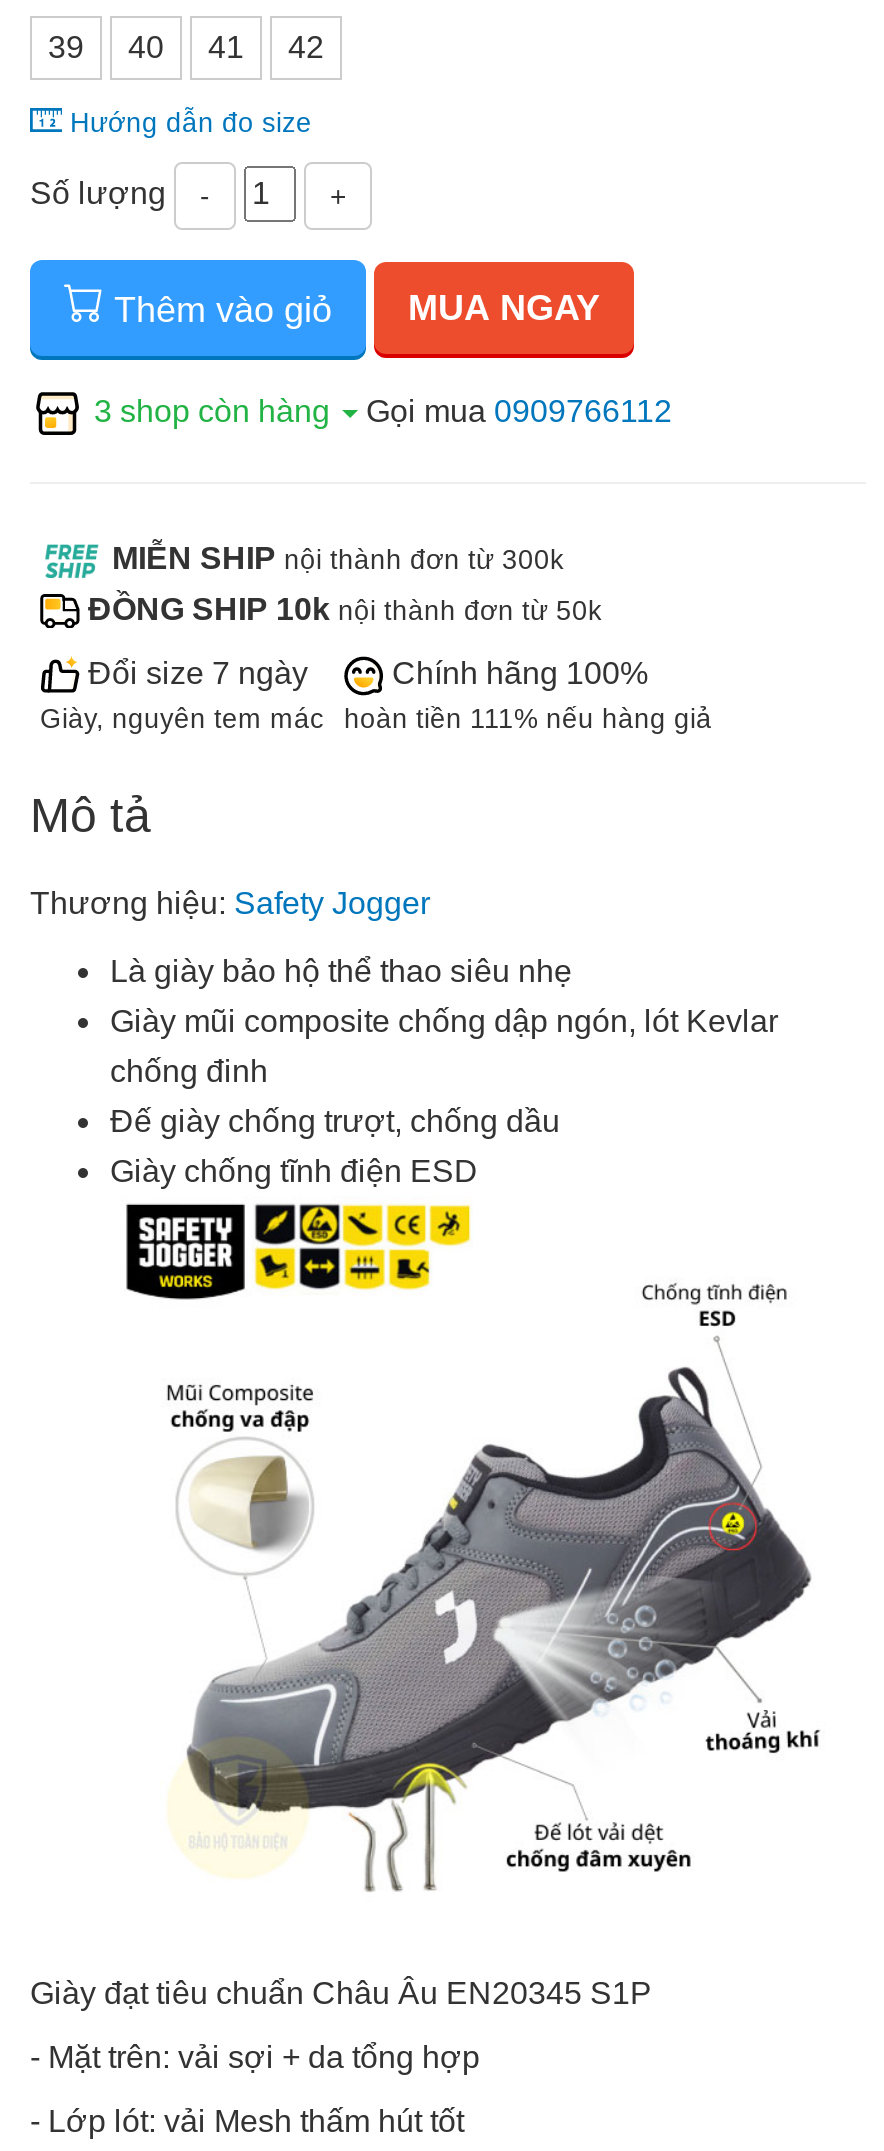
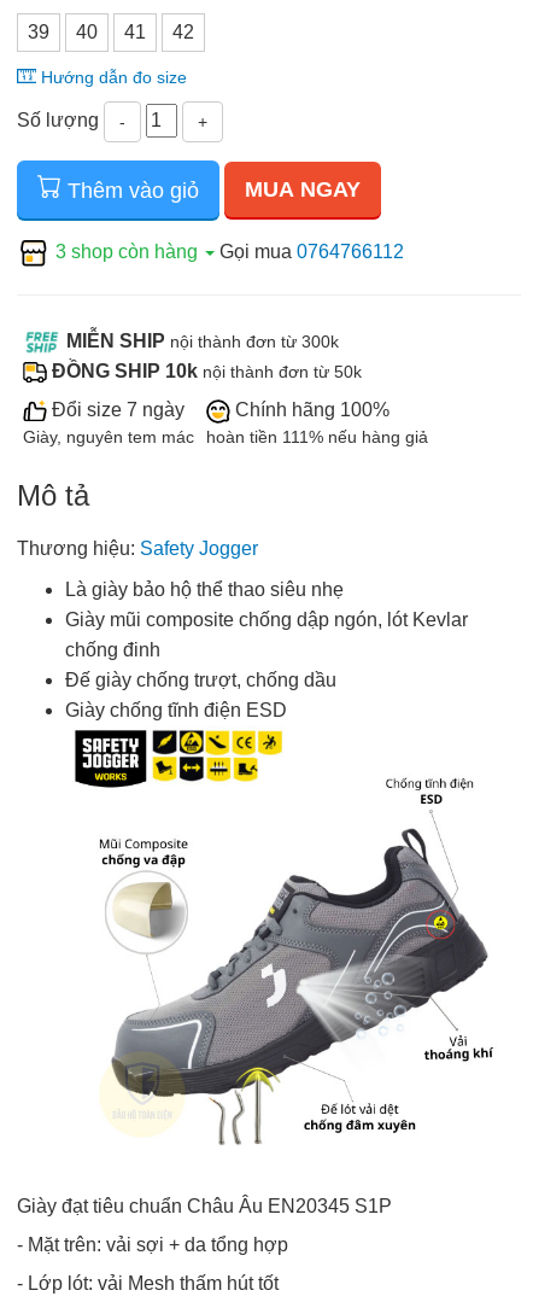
- 3 shop còn hàng Gọi mua 0909766112
+ 3 shop còn hàng Gọi mua 0764766112
